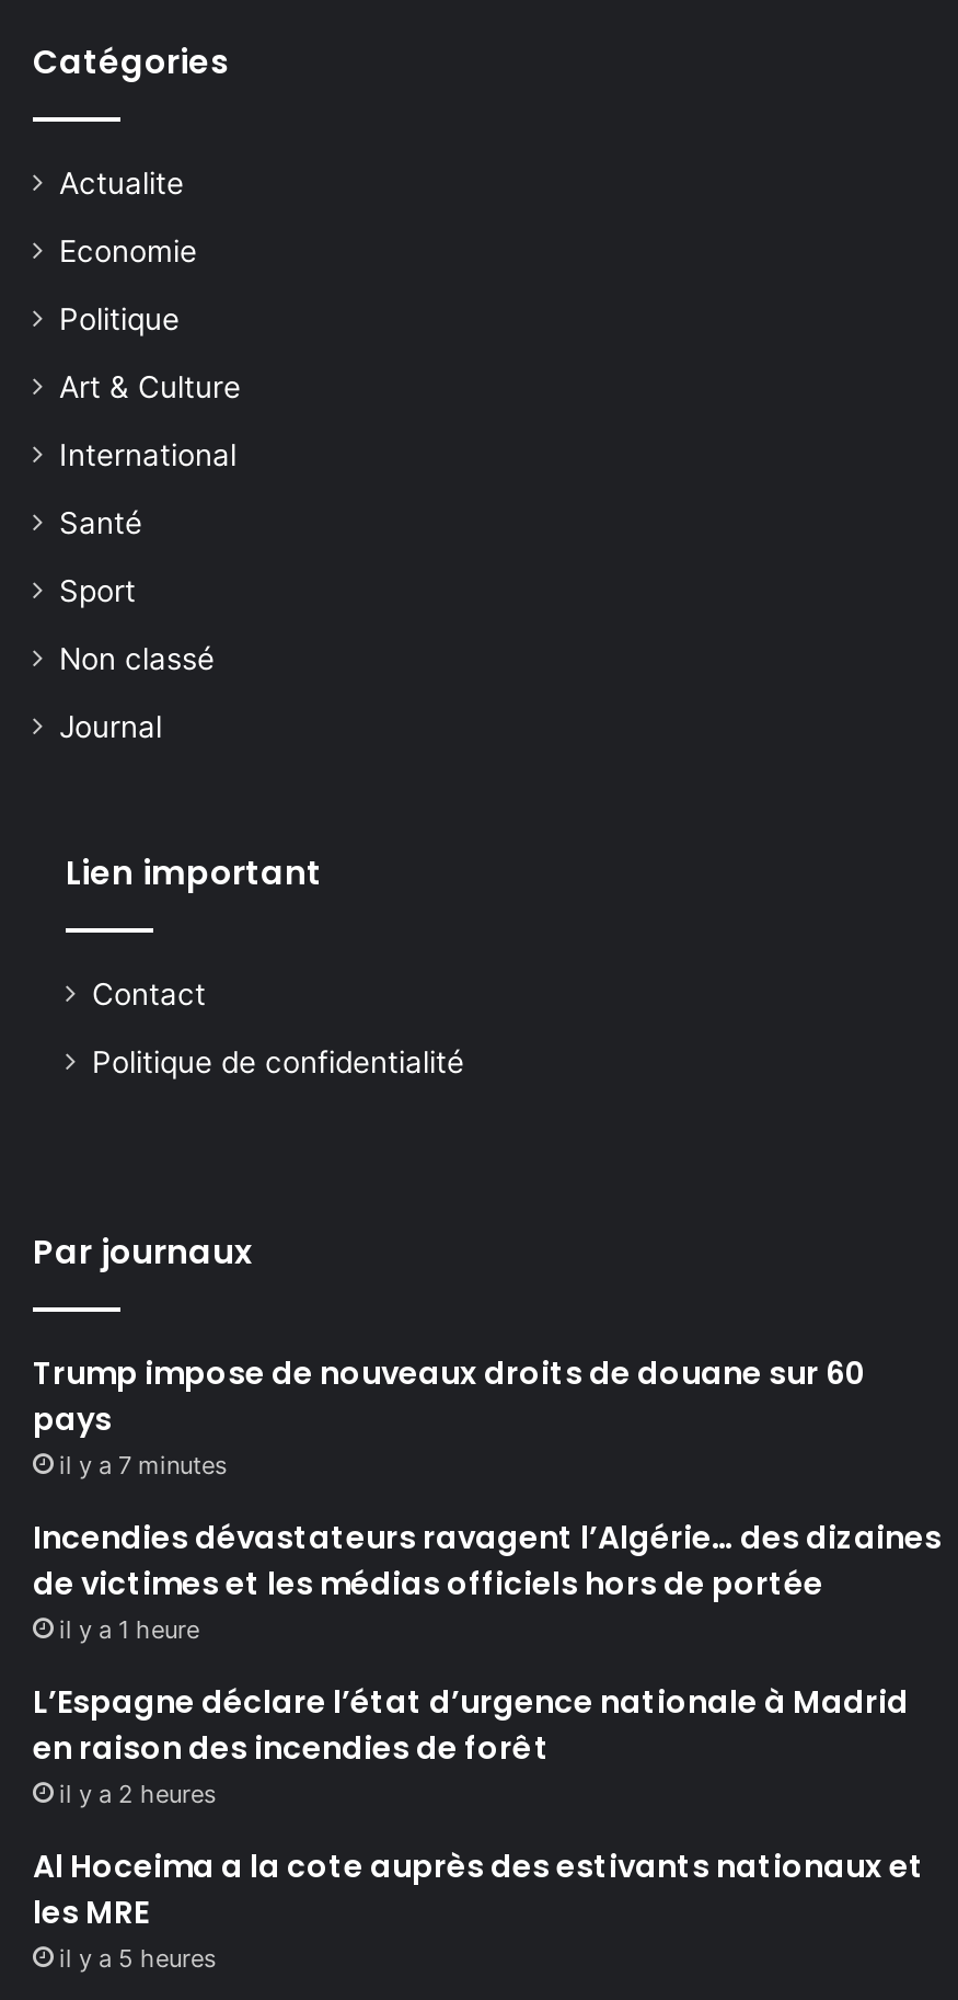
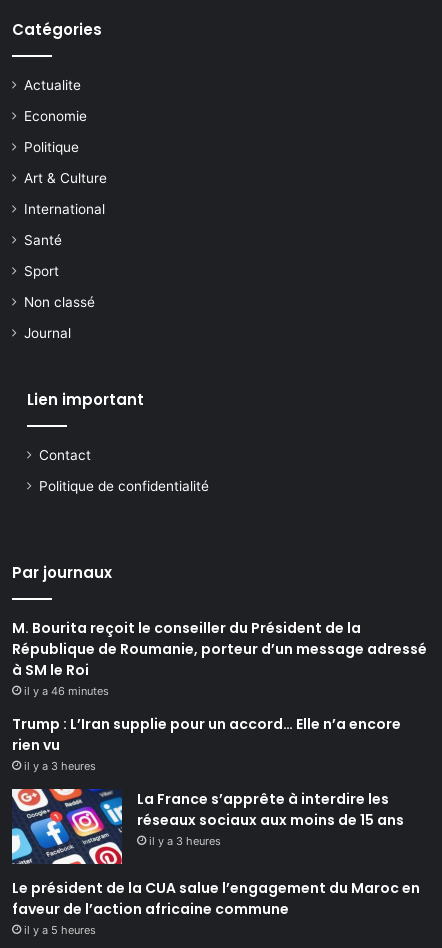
- Trump impose de nouveaux droits de douane sur 60
- pays
- il y a 7 minutes
+ M. Bourita reçoit le conseiller du Président de la
+ République de Roumanie, porteur d’un message adressé
+ à SM le Roi
+ il y a 46 minutes

- Incendies dévastateurs ravagent l’Algérie… des dizaines
- de victimes et les médias officiels hors de portée
- il y a 1 heure
+ Trump : L’Iran supplie pour un accord… Elle n’a encore
+ rien vu
+ il y a 3 heures

- L’Espagne déclare l’état d’urgence nationale à Madrid
- en raison des incendies de forêt
- il y a 2 heures
+ La France s’apprête à interdire les
+ réseaux sociaux aux moins de 15 ans
+ il y a 3 heures

- Al Hoceima a la cote auprès des estivants nationaux et
- les MRE
+ Le président de la CUA salue l’engagement du Maroc en
+ faveur de l’action africaine commune
